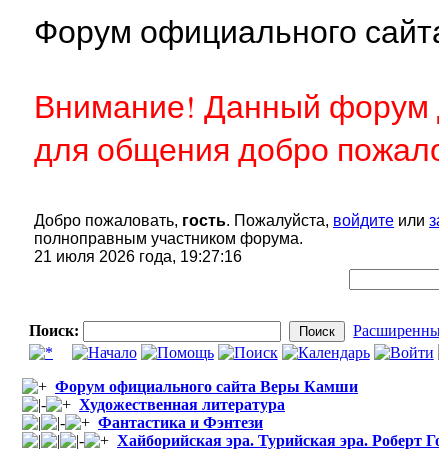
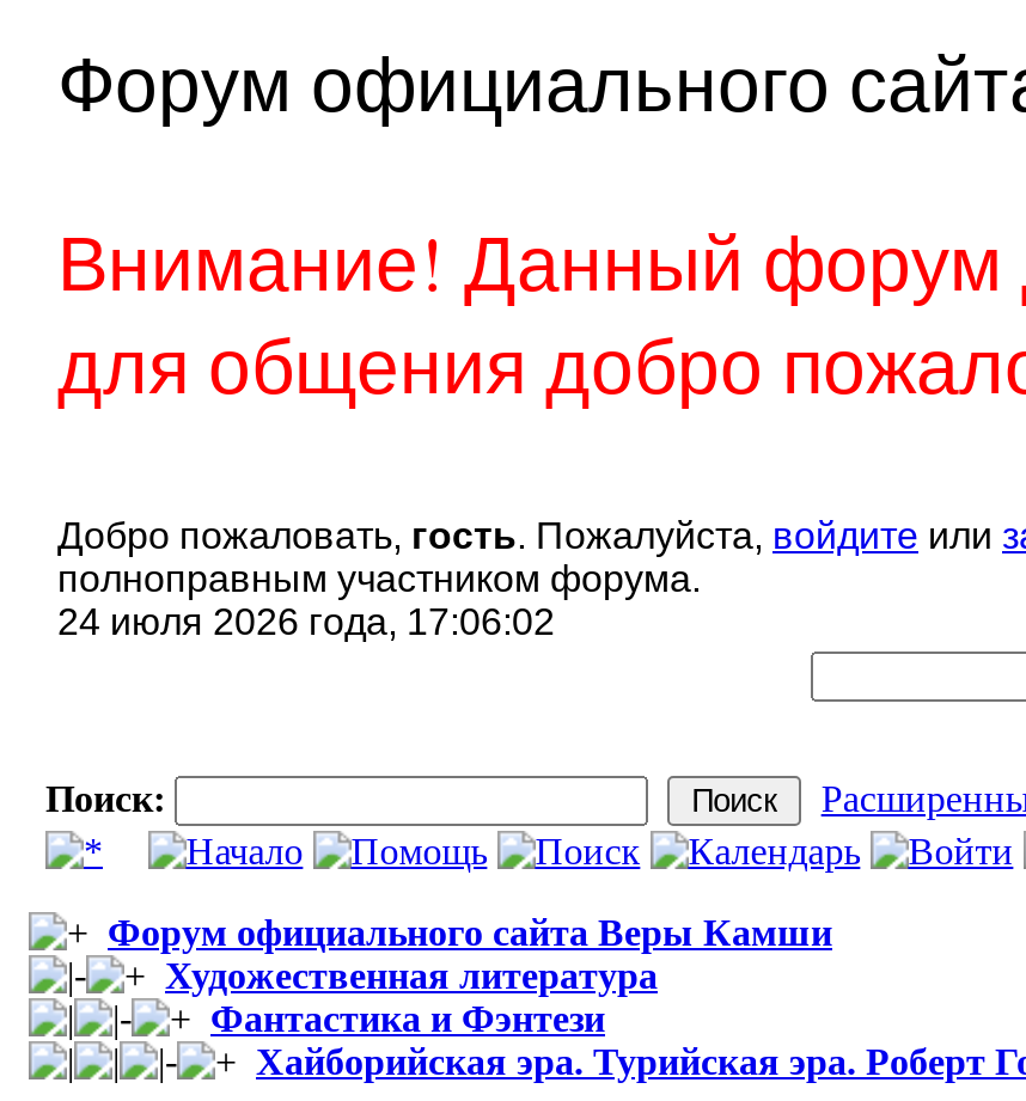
- 21 июля 2026 года, 19:27:16
+ 24 июля 2026 года, 17:06:02
